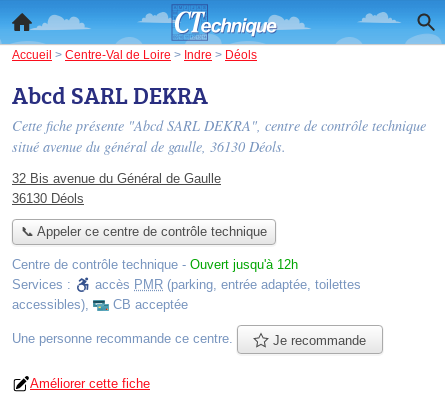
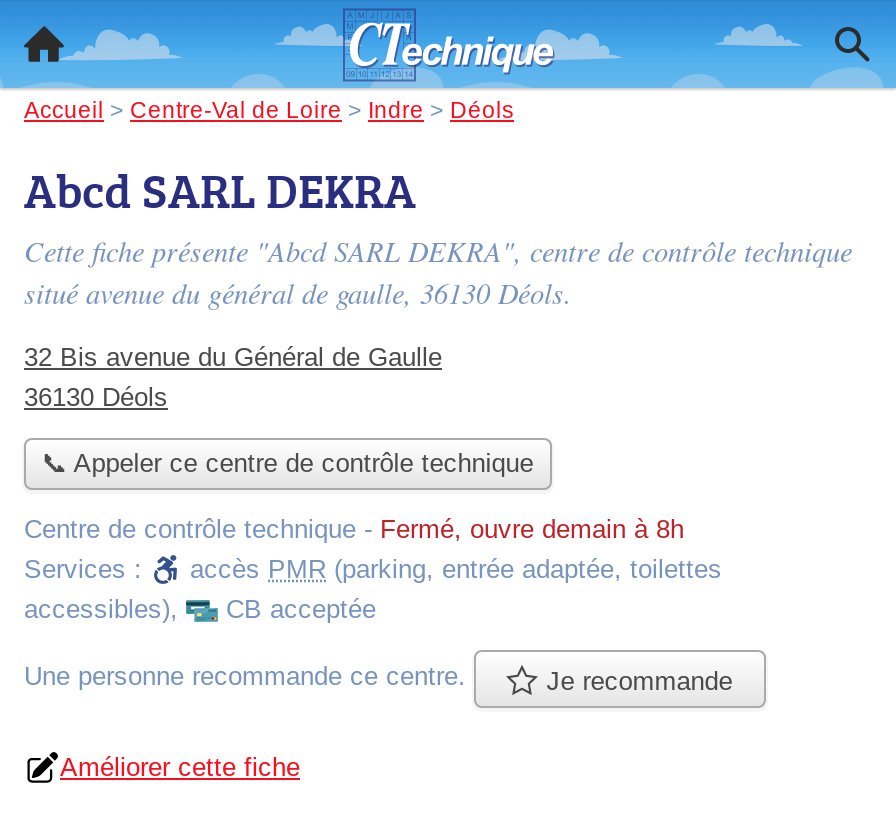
- Centre de contrôle technique - Ouvert jusqu'à 12h
+ Centre de contrôle technique - Fermé, ouvre demain à 8h
